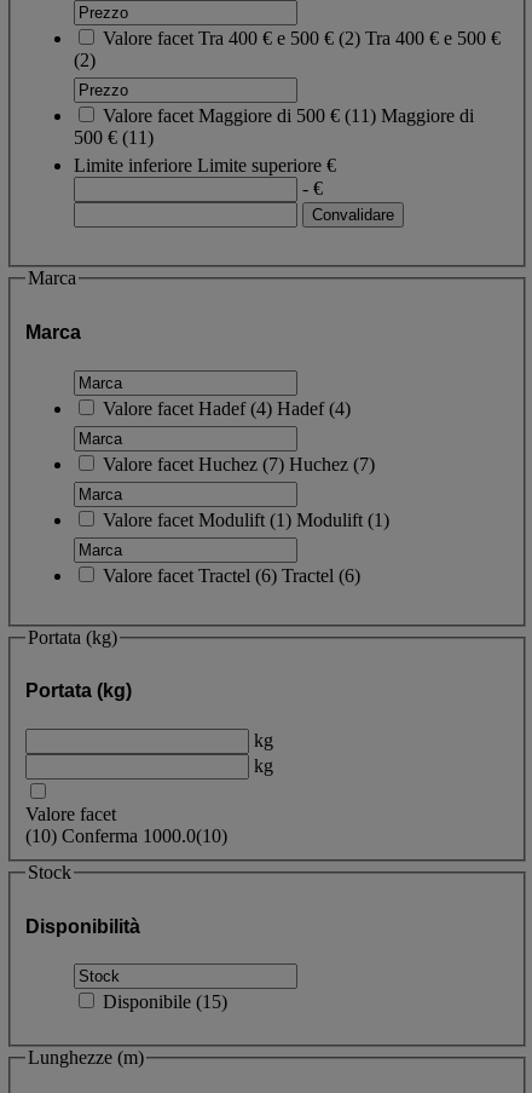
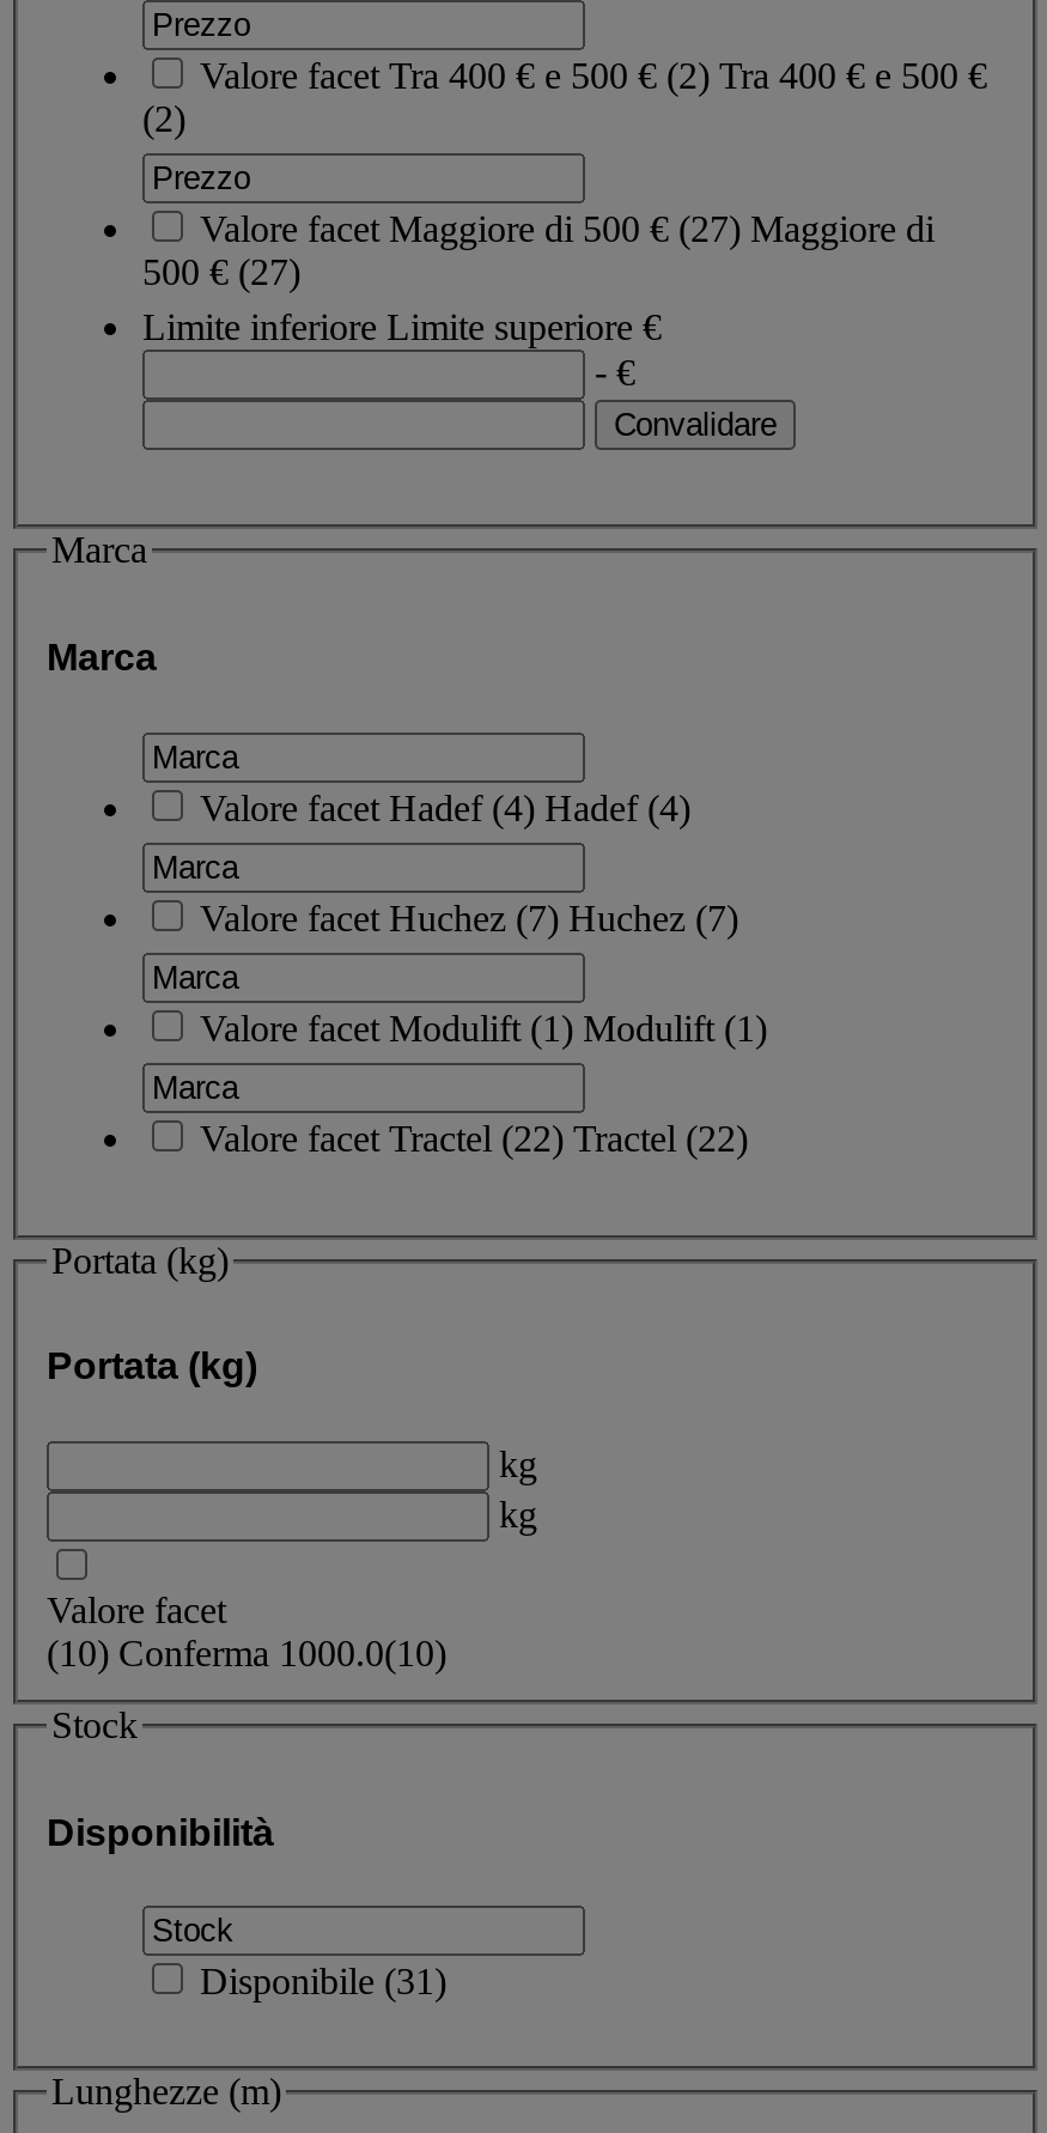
- Valore facet Maggiore di 500 €(11) Maggiore di
+ Valore facet Maggiore di 500 €(27) Maggiore di

- 500 €(11)
+ 500 €(27)

- Valore facet Tractel (6) Tractel (6)
+ Valore facet Tractel (22) Tractel (22)

- Disponibile (15)
+ Disponibile (31)
